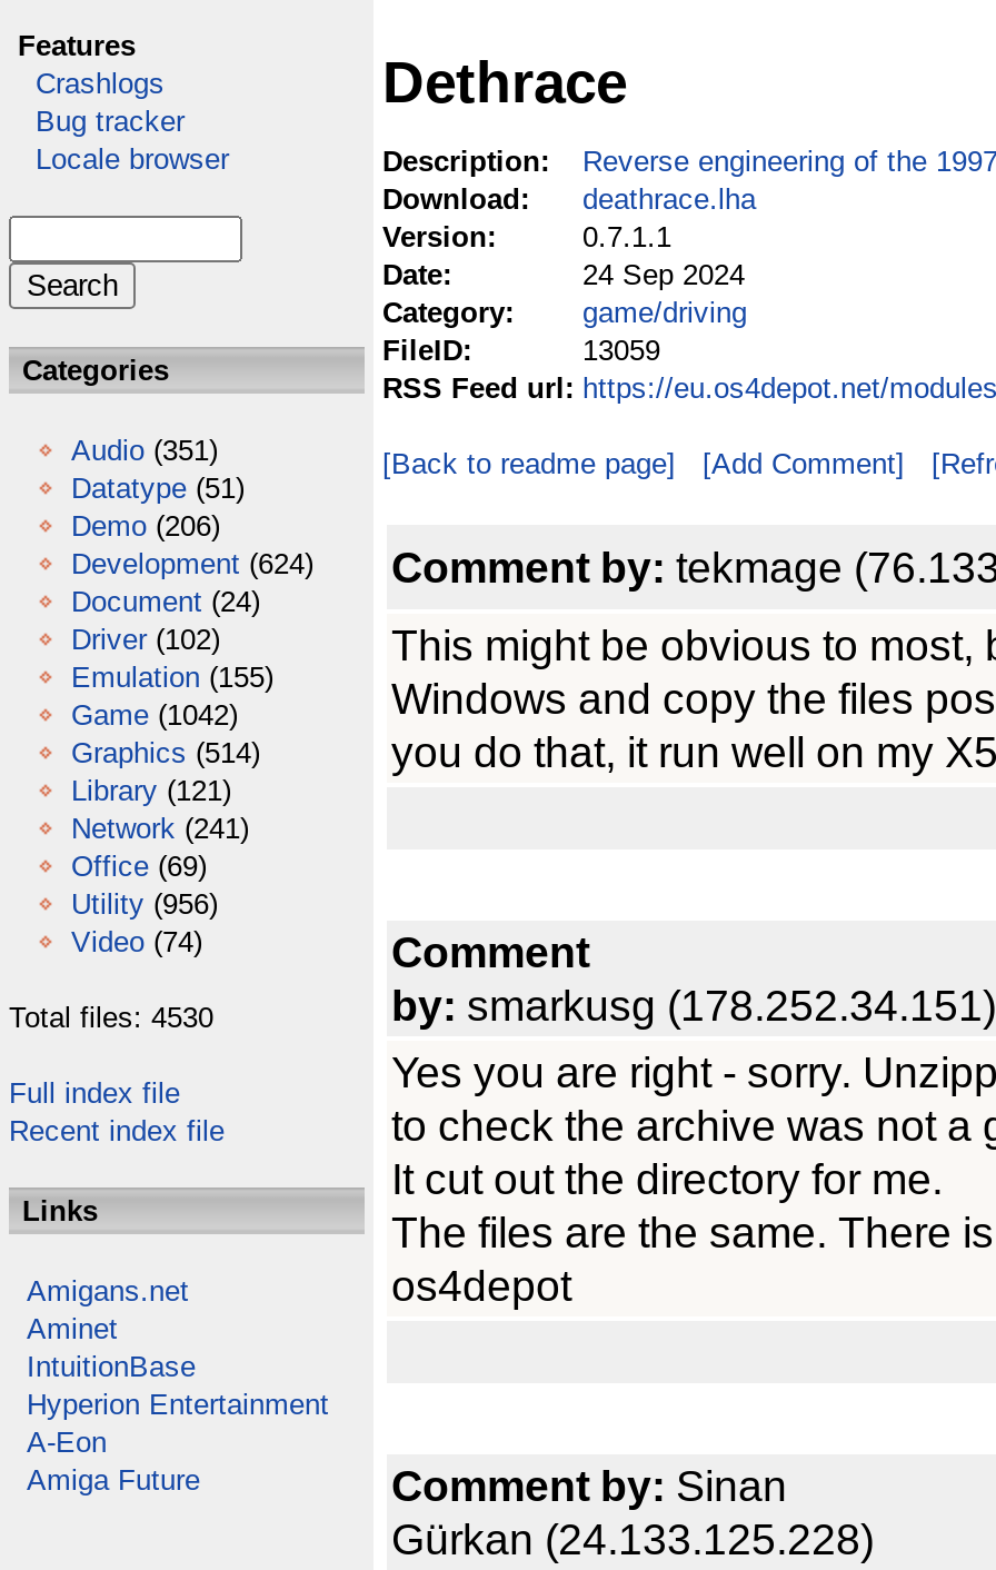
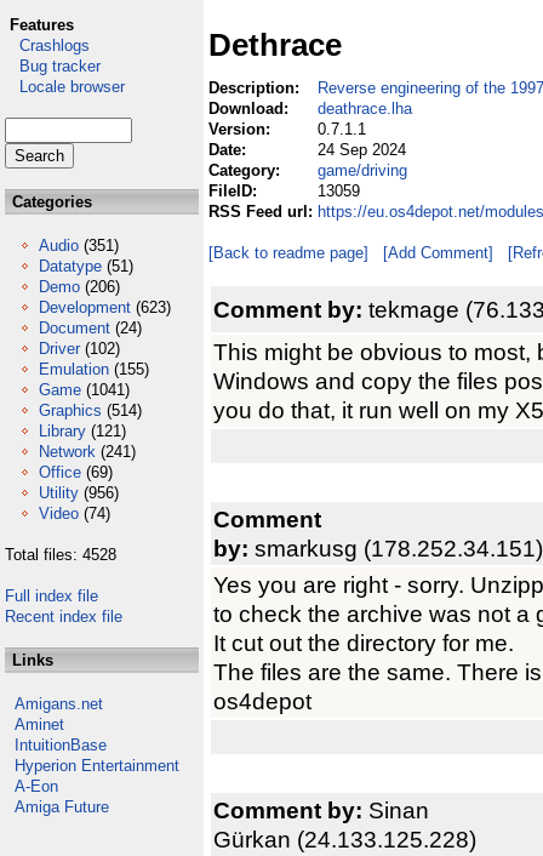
- Development (624)
+ Development (623)

- Game (1042)
+ Game (1041)

- Total files: 4530
+ Total files: 4528
